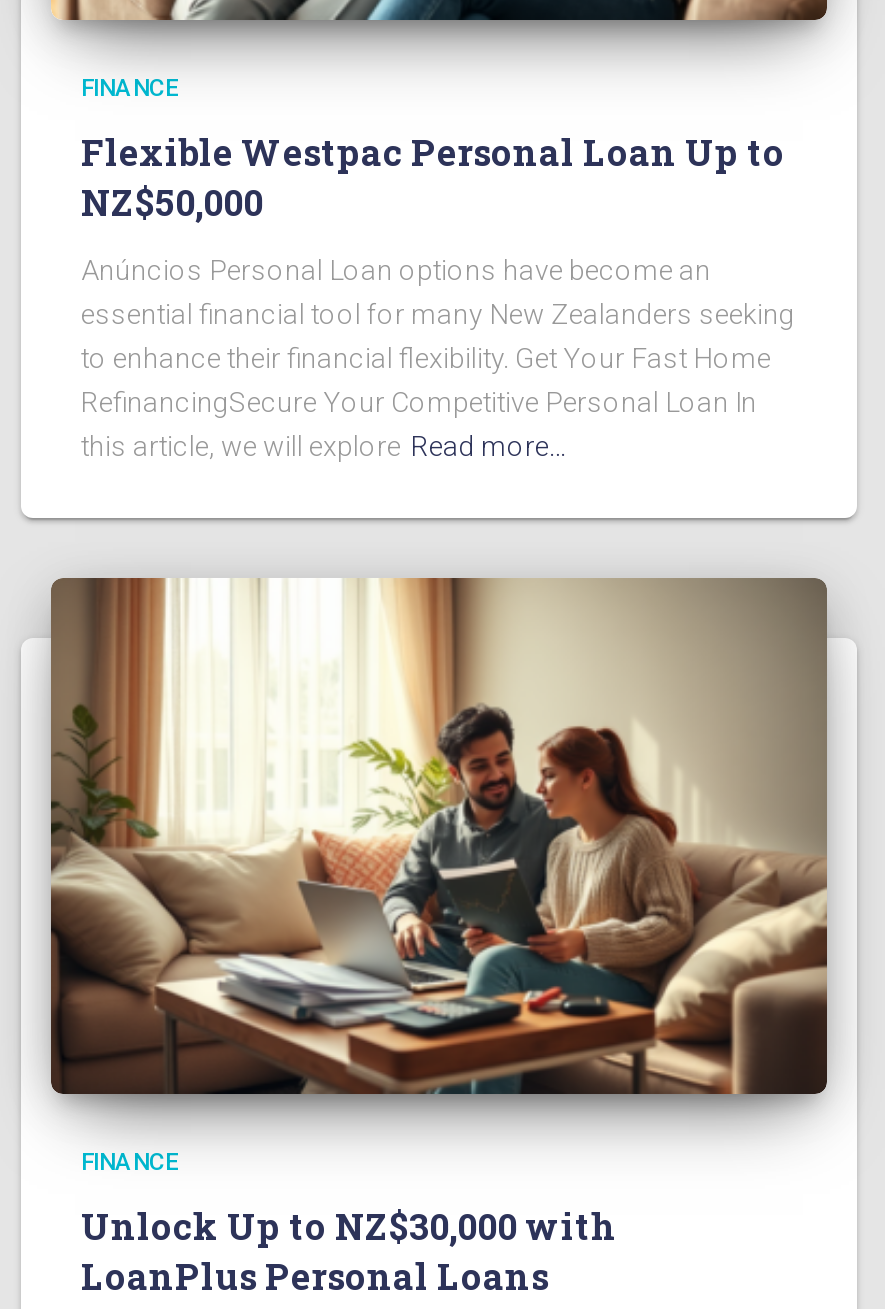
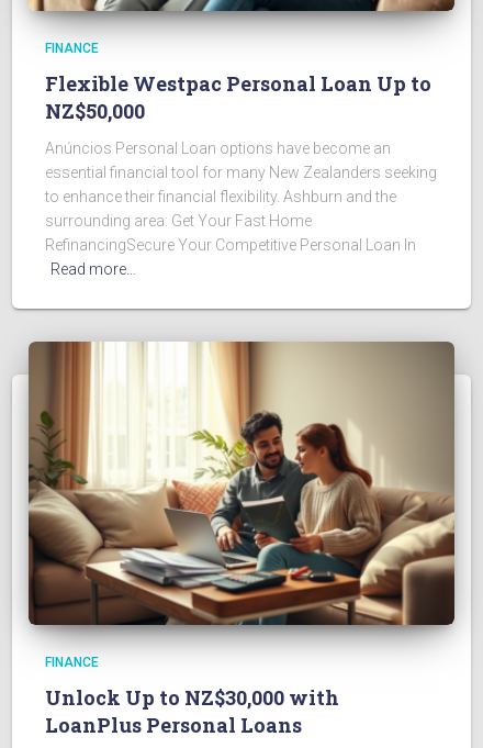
- to enhance their financial flexibility. Get Your Fast Home
+ to enhance their financial flexibility. Ashburn and the
+ surrounding area: Get Your Fast Home

- this article, we will explore Read more…
+ Read more…
